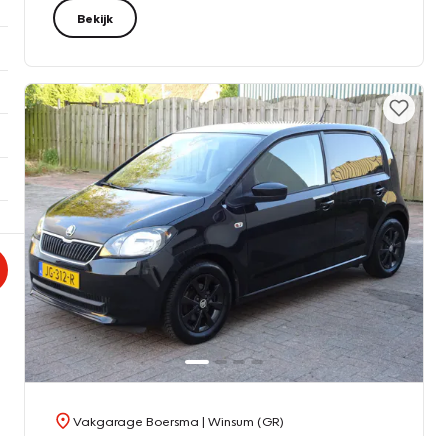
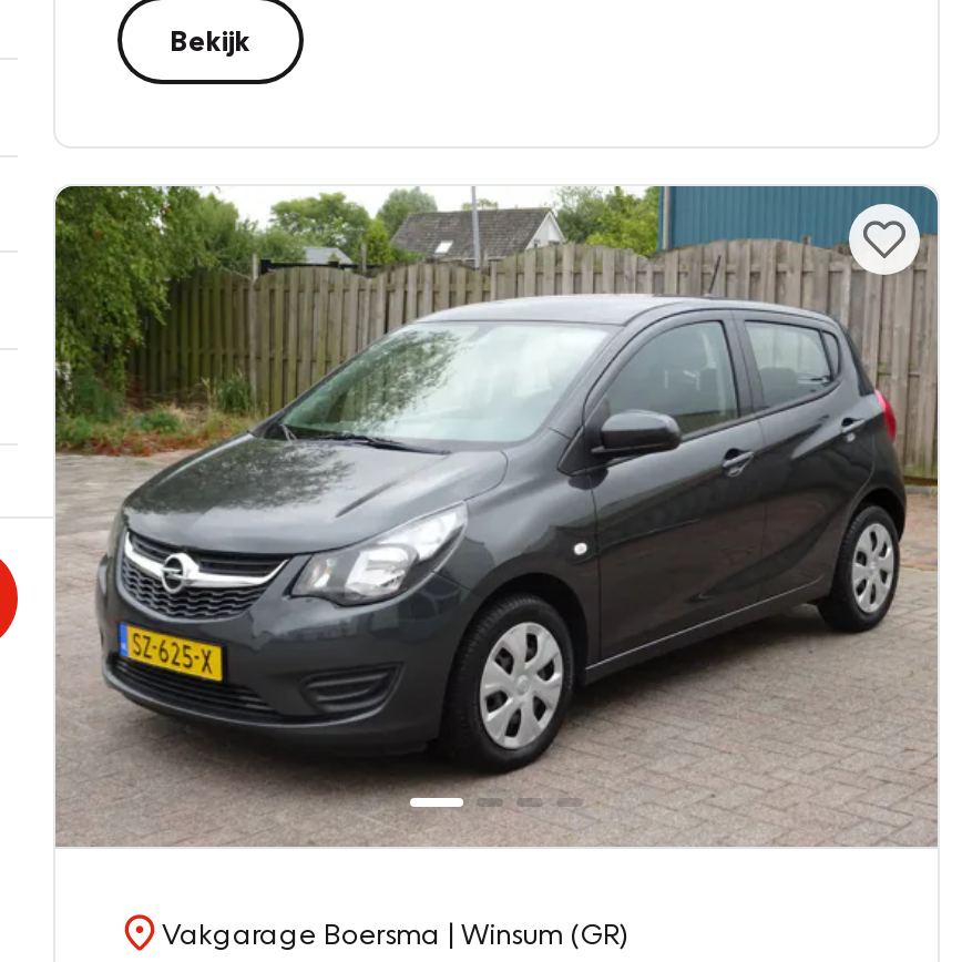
- [image]
+ [image]
